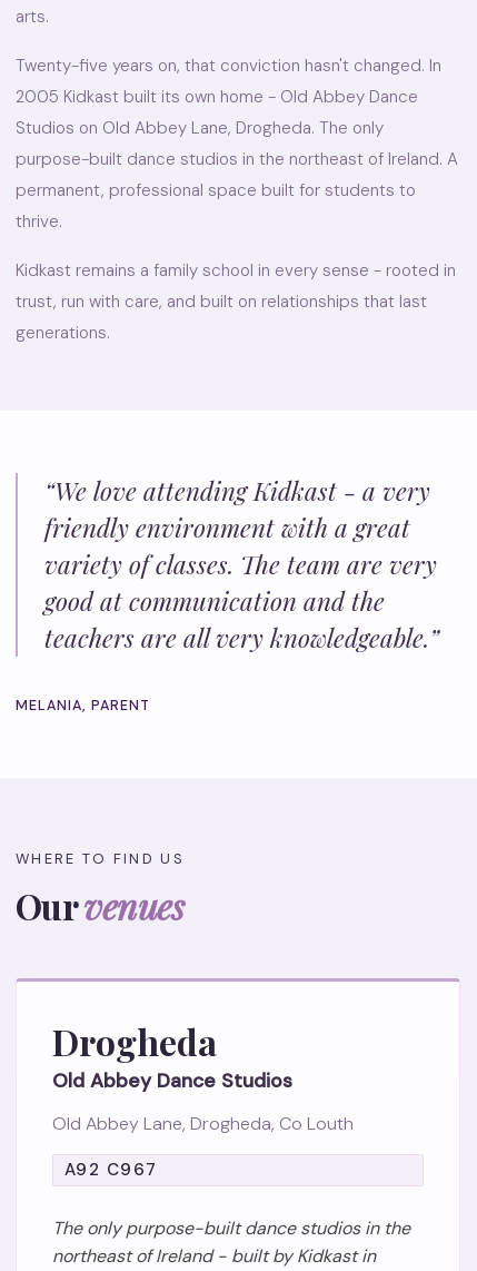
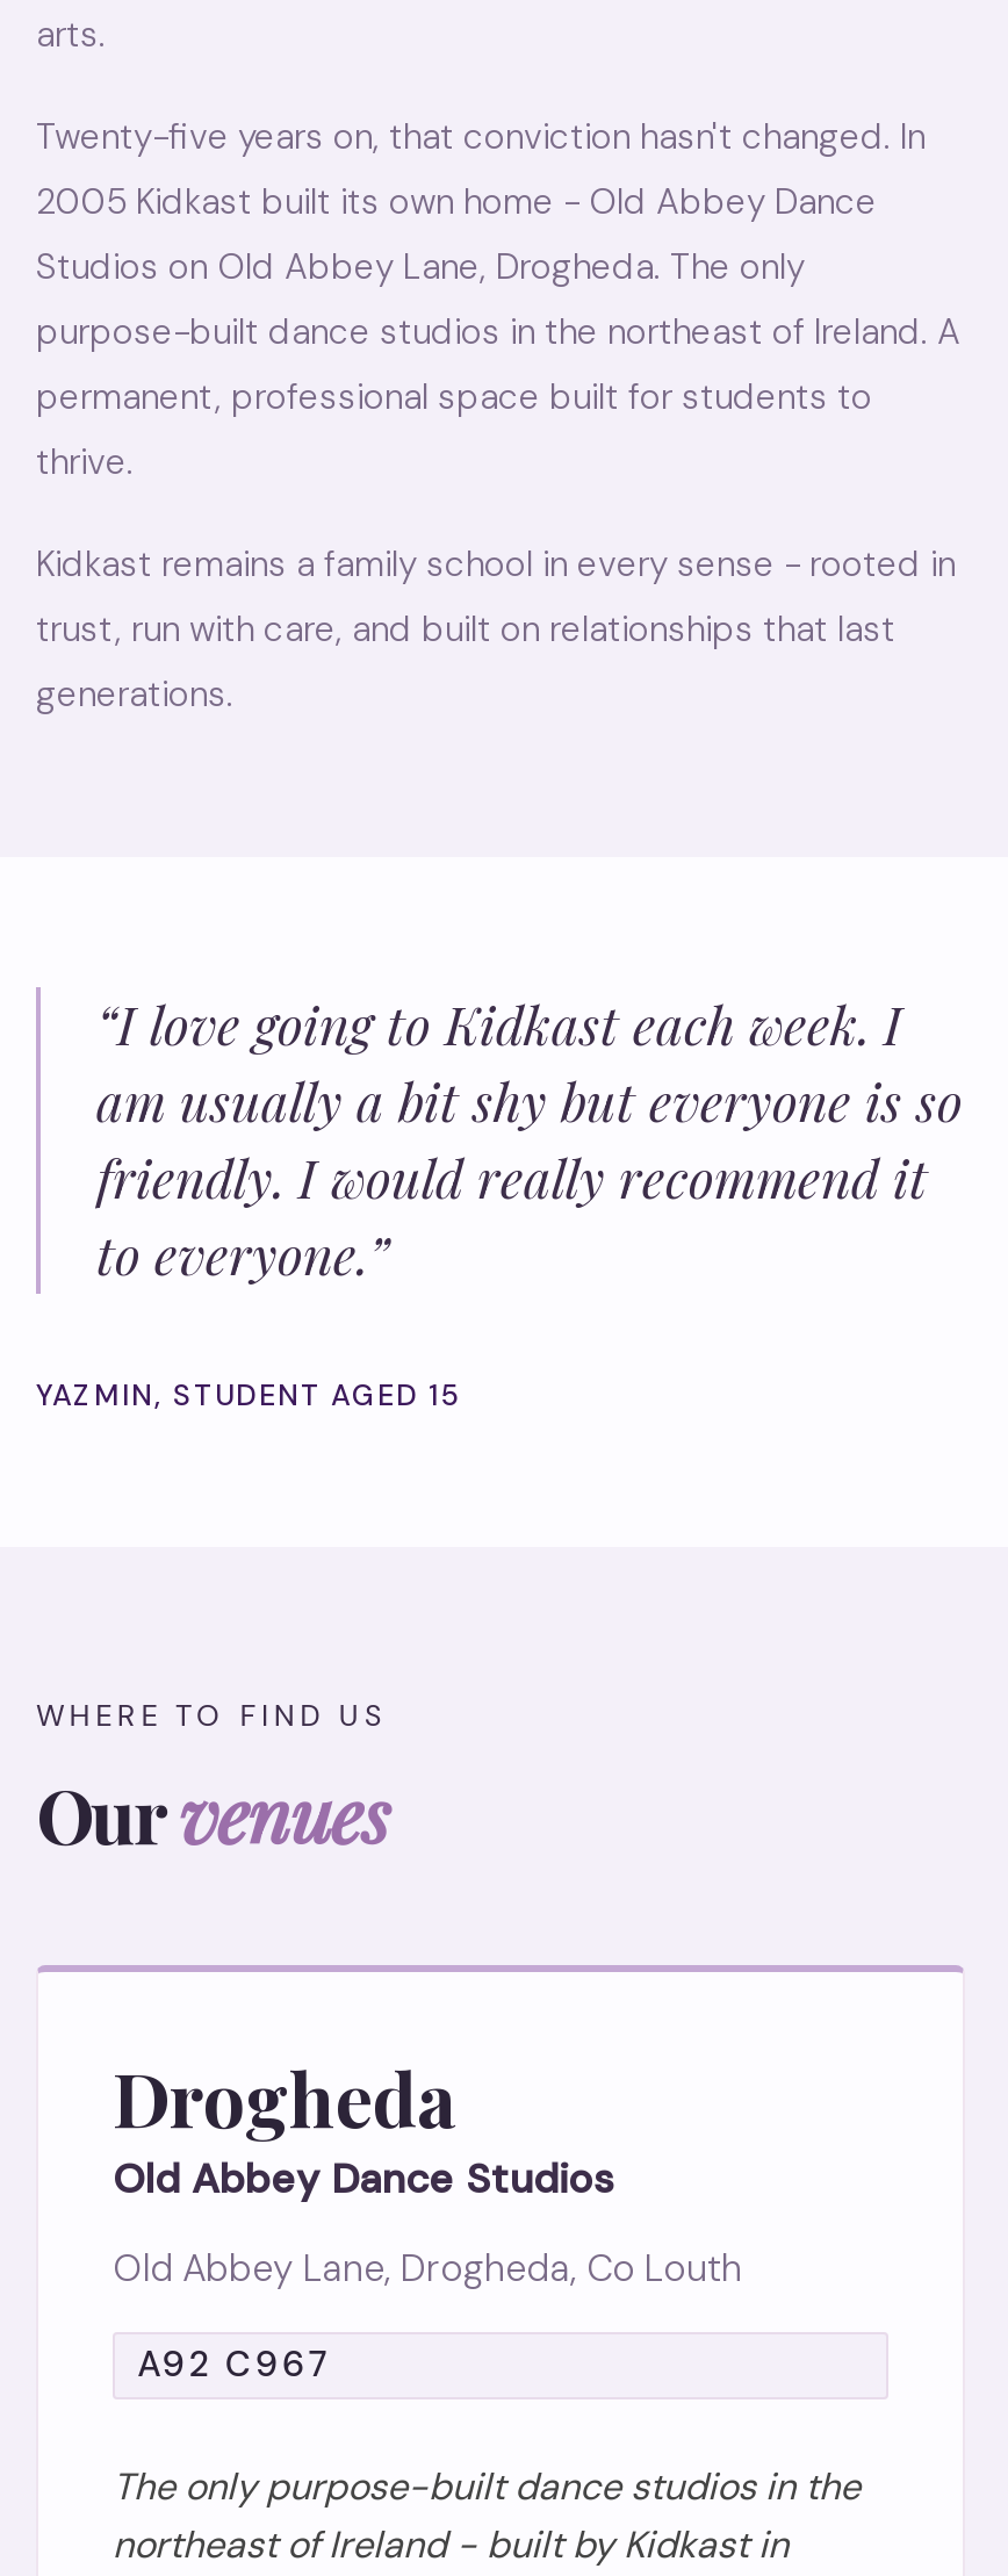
- “We love attending Kidkast - a very
- friendly environment with a great
- variety of classes. The team are very
- good at communication and the
- teachers are all very knowledgeable.”
+ “I love going to Kidkast each week. I
+ am usually a bit shy but everyone is so
+ friendly. I would really recommend it
+ to everyone.”

- MELANIA, PARENT
+ YAZMIN, STUDENT AGED 15
